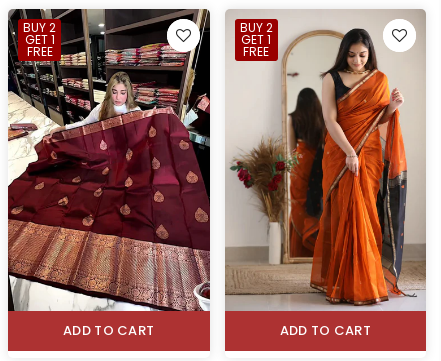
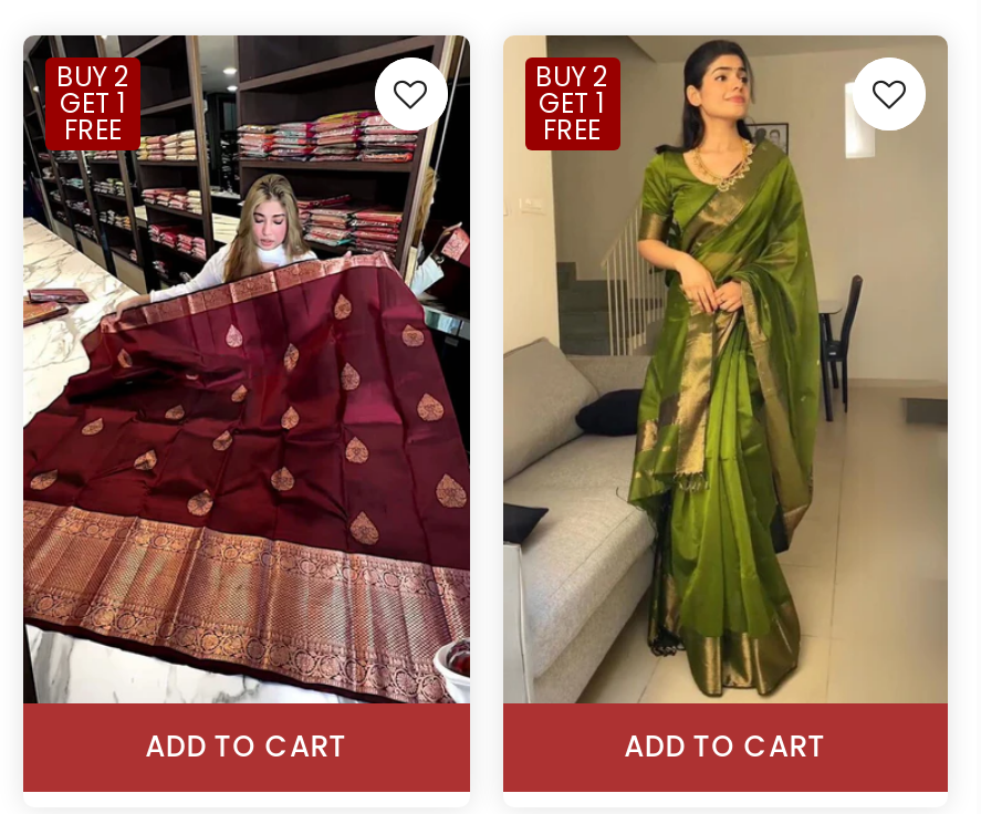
- [image]
+ [image]
